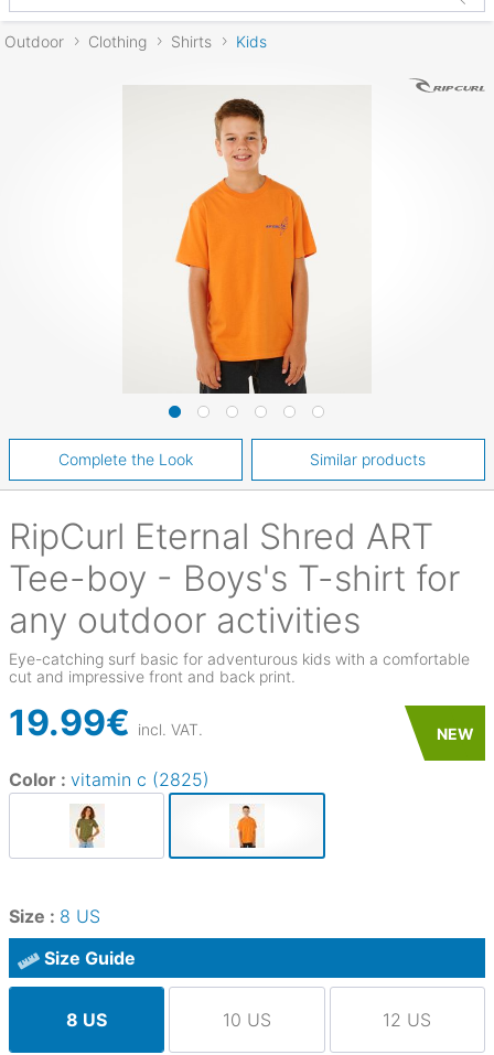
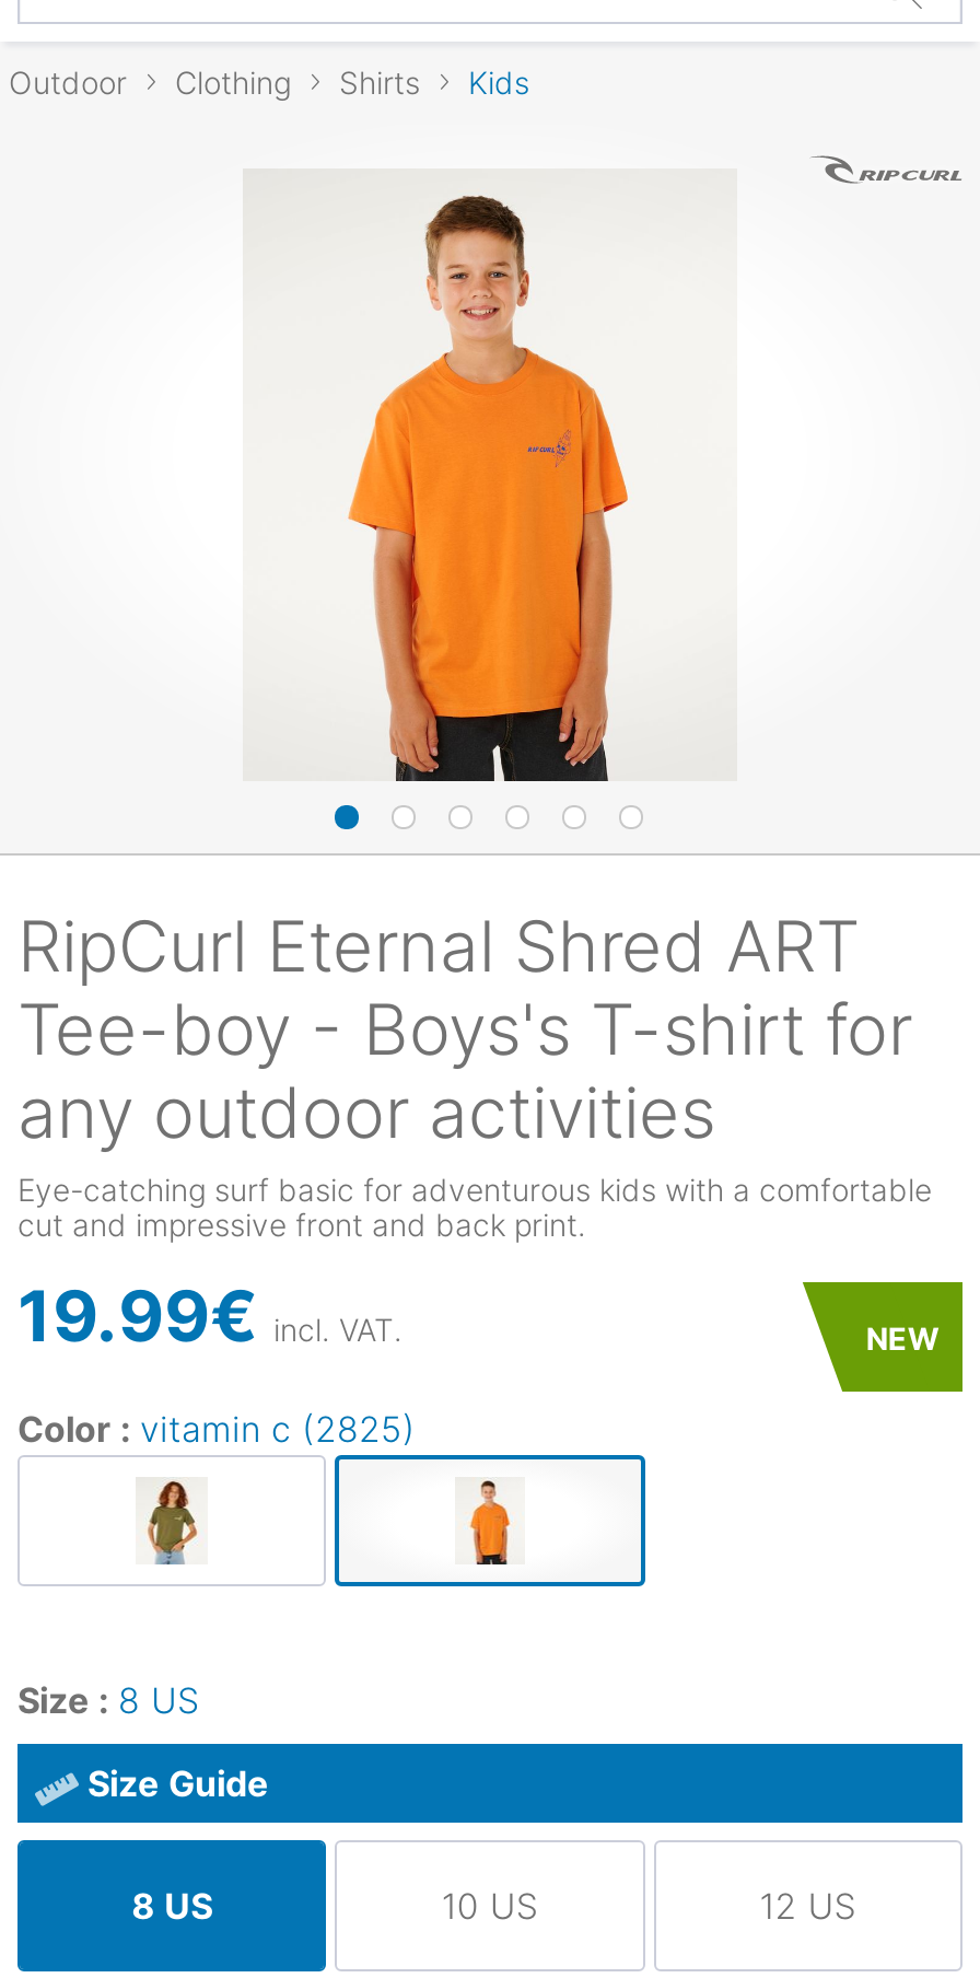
- Complete the Look
- Similar products
